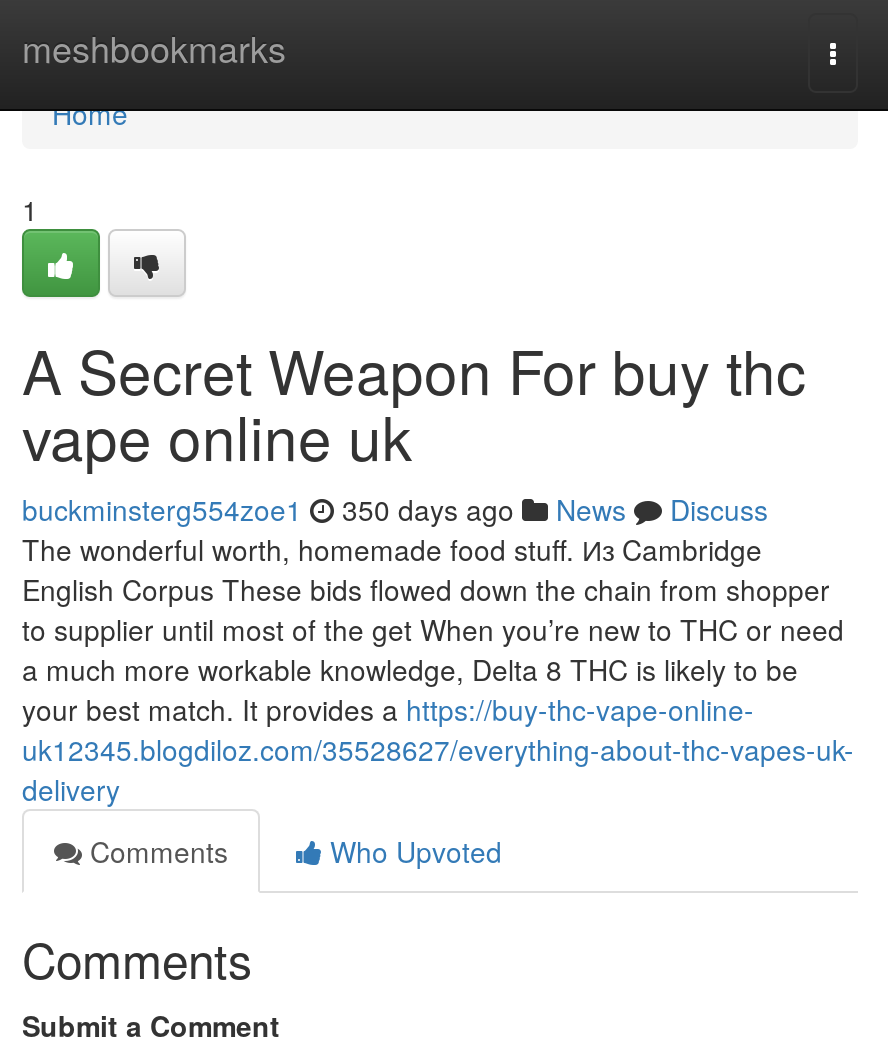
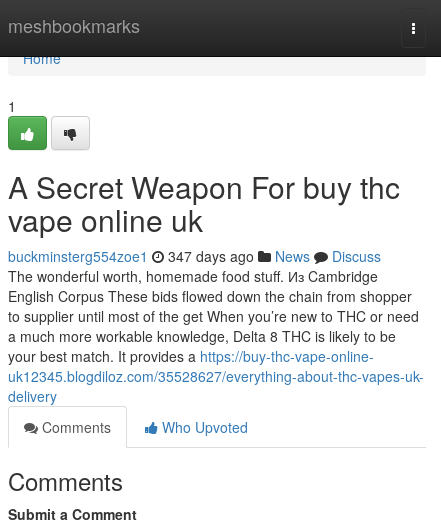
- buckminsterg554zoe1 350 days ago News Discuss
+ buckminsterg554zoe1 347 days ago News Discuss
